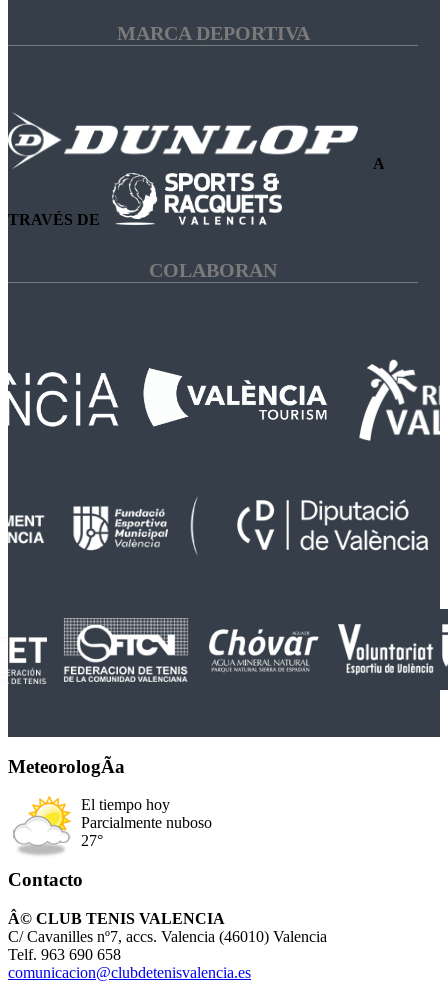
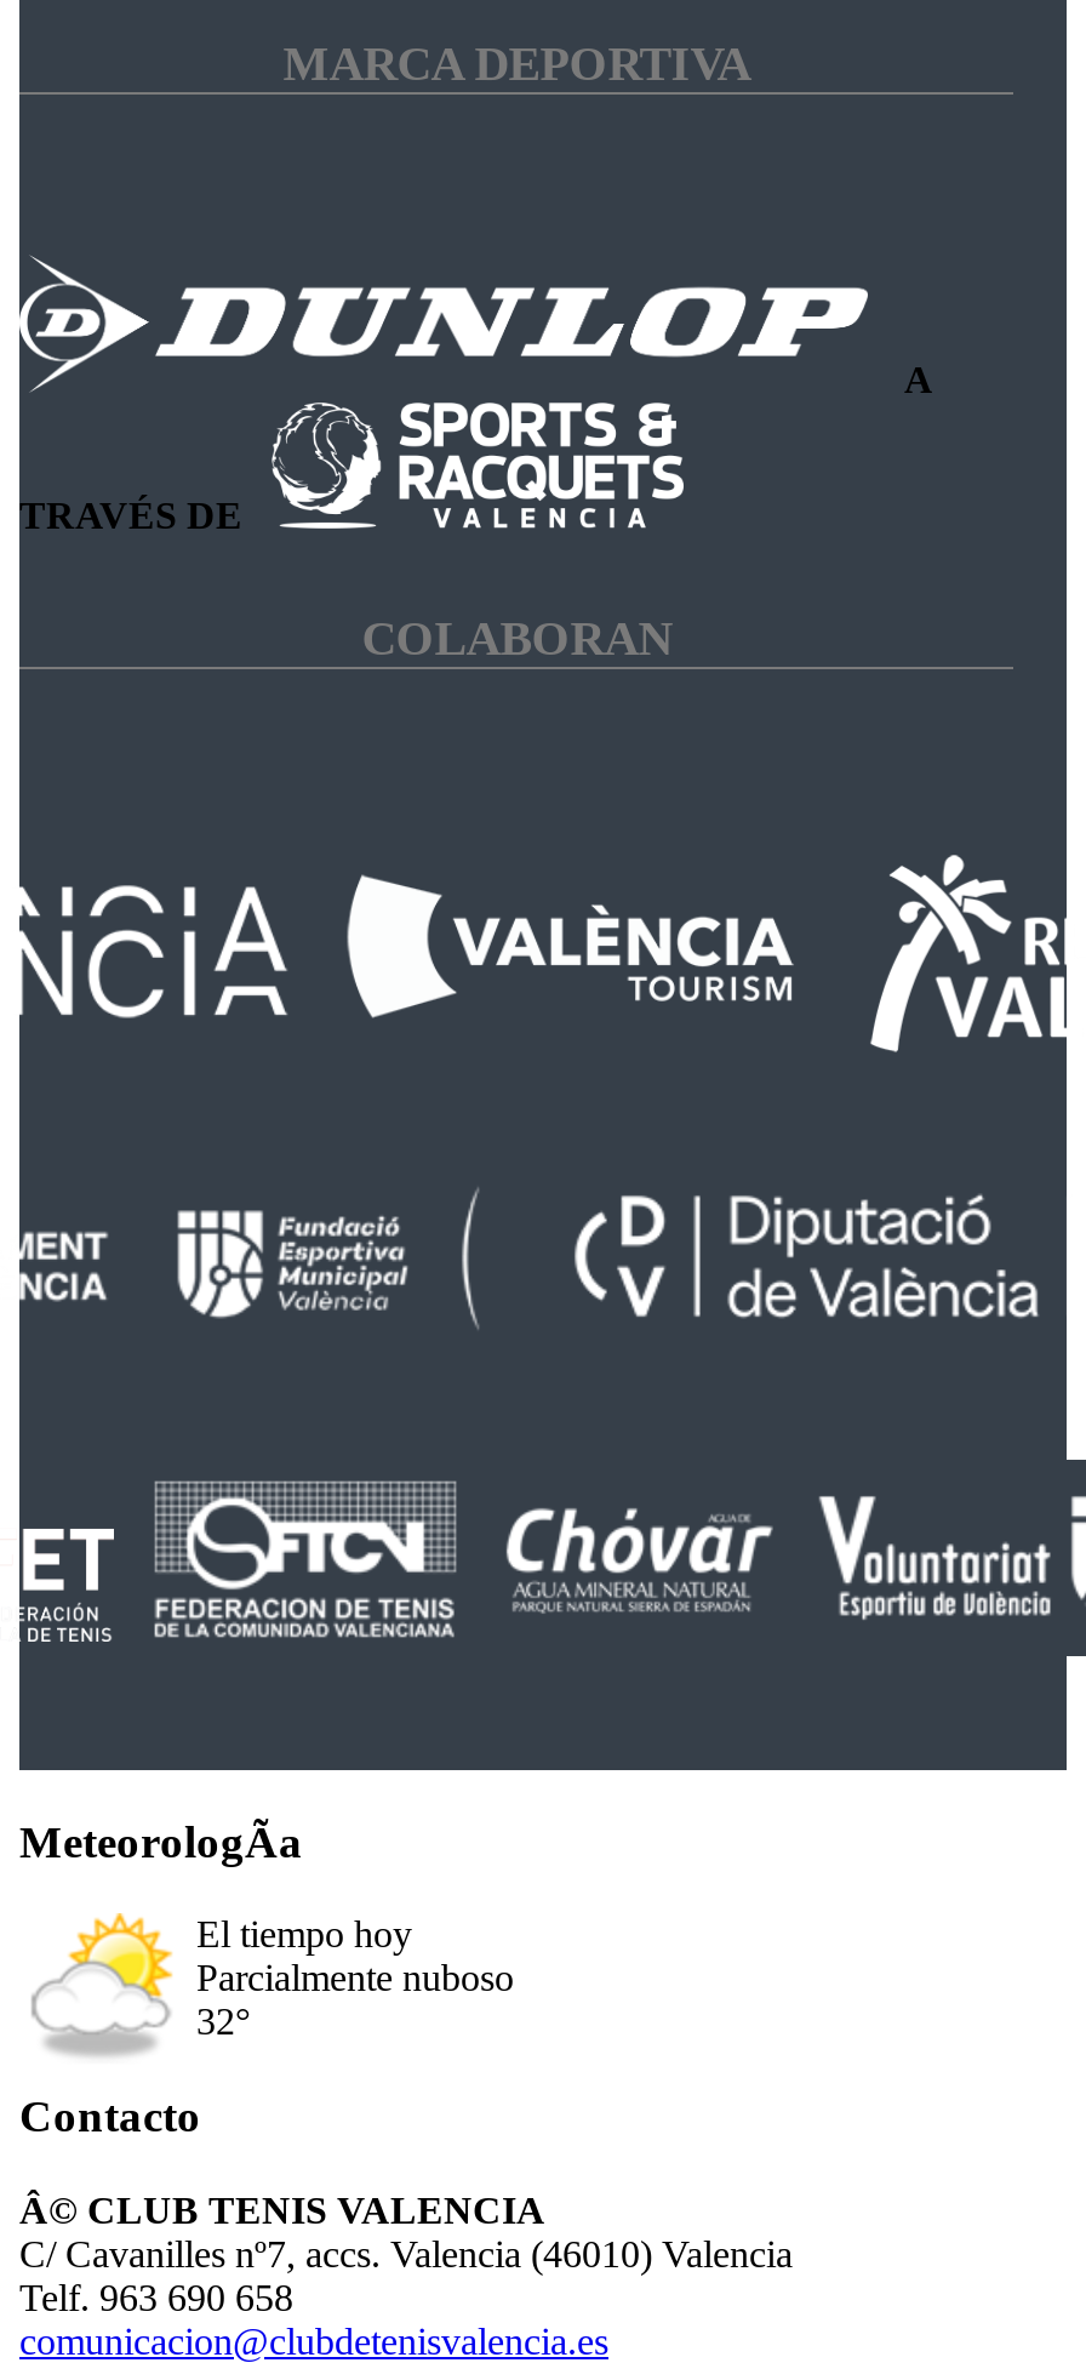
- 27°
+ 32°
